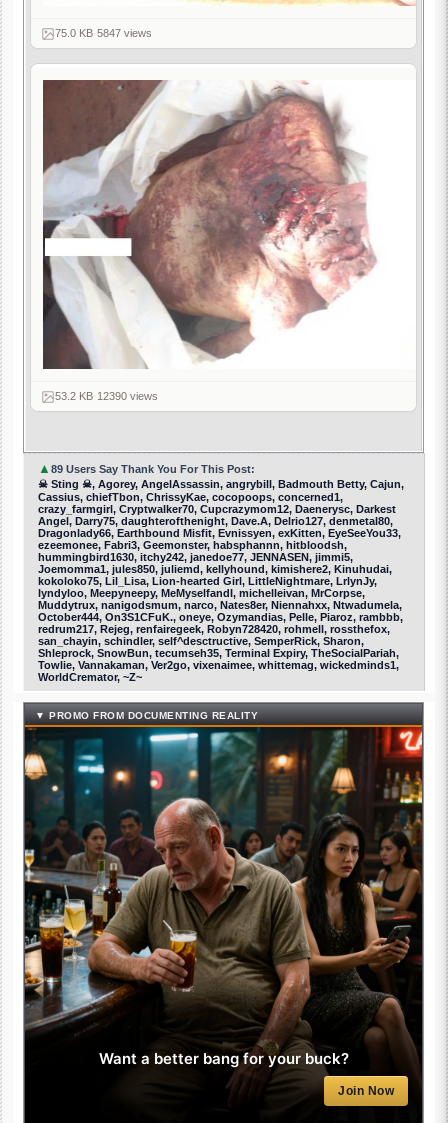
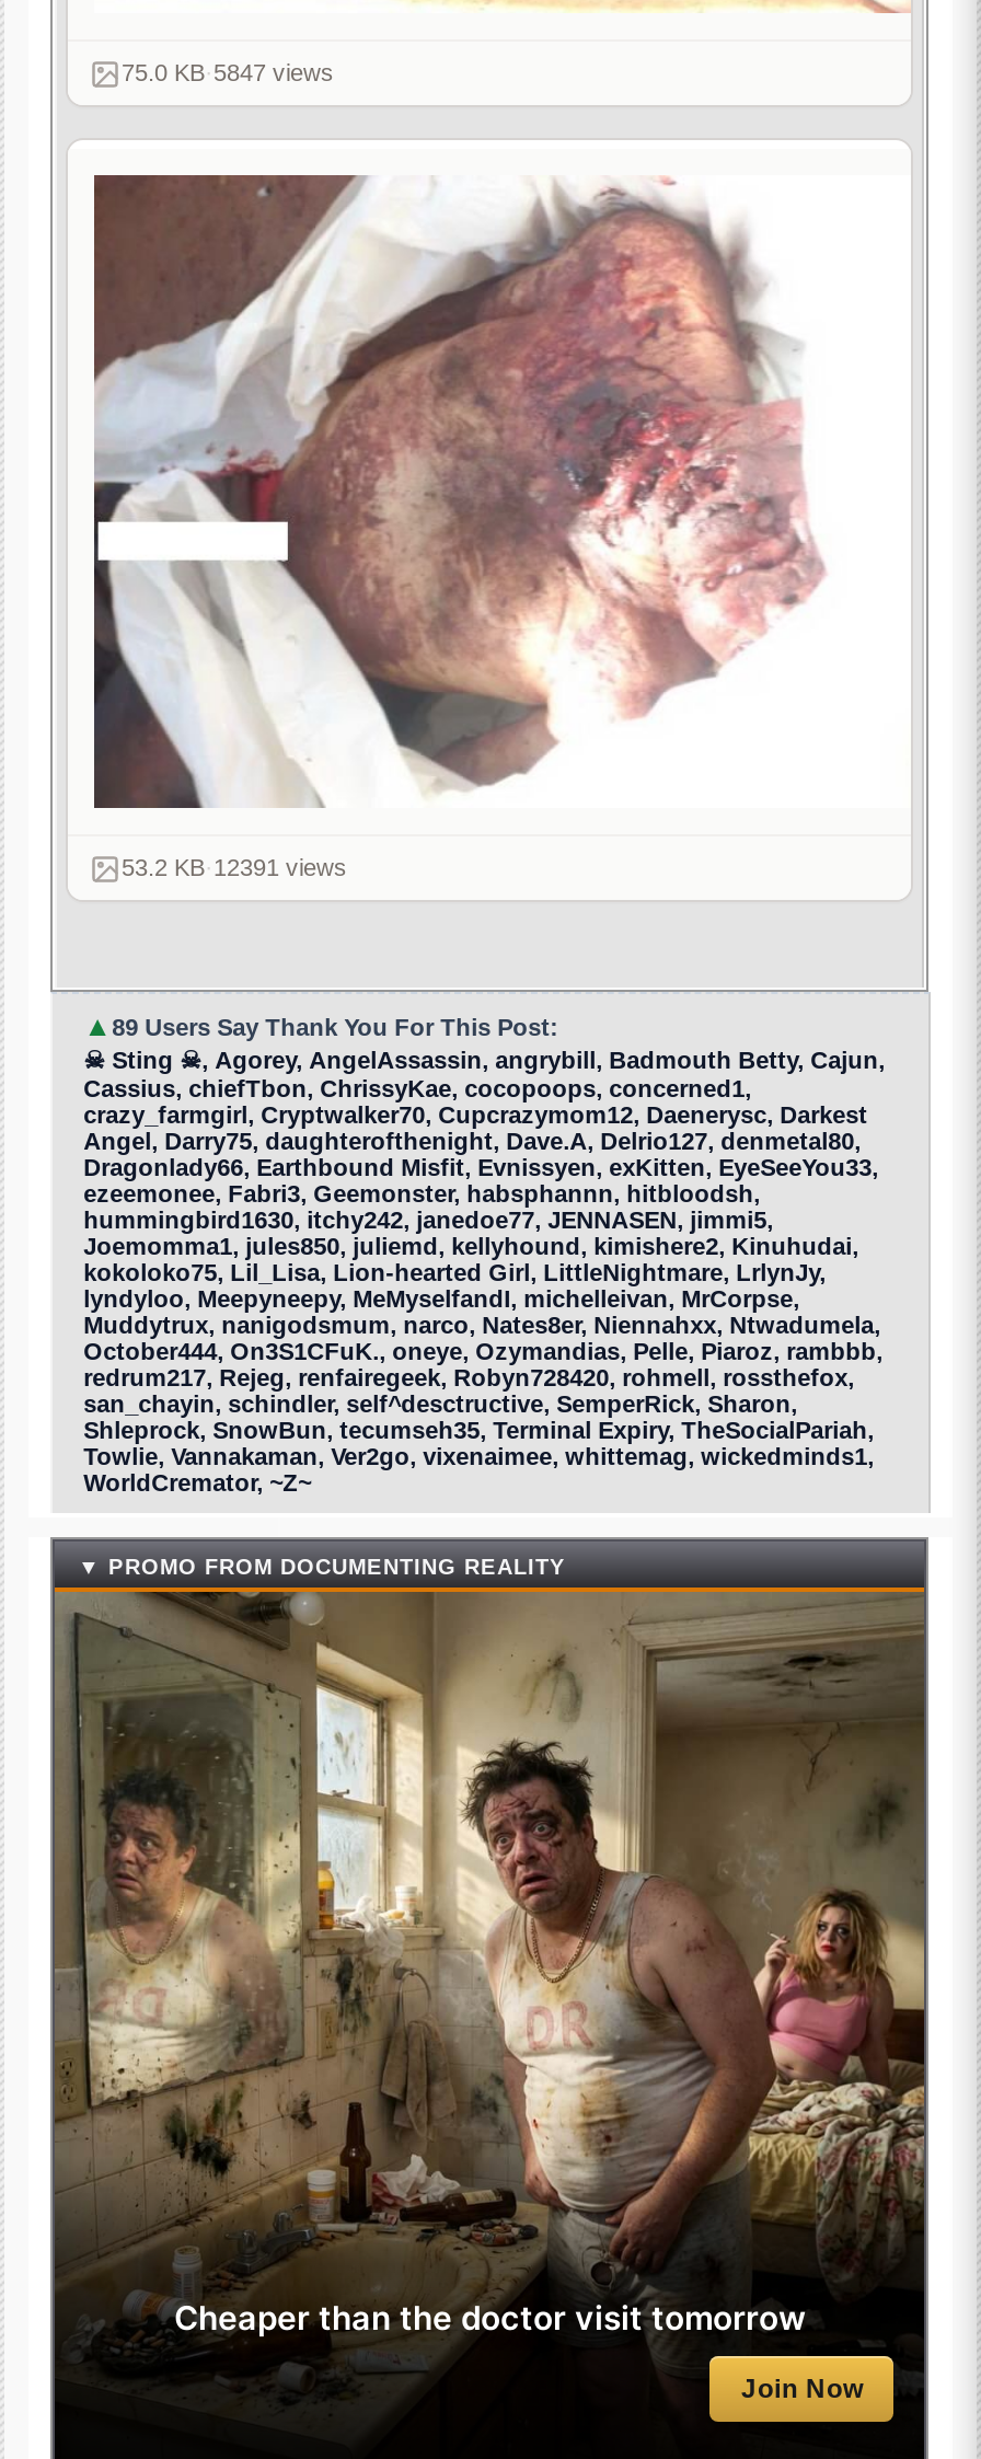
- 53.2 KB · 12390 views
+ 53.2 KB · 12391 views

- [image]
- Want a better bang for your buck?
+ [image]
+ Cheaper than the doctor visit tomorrow
